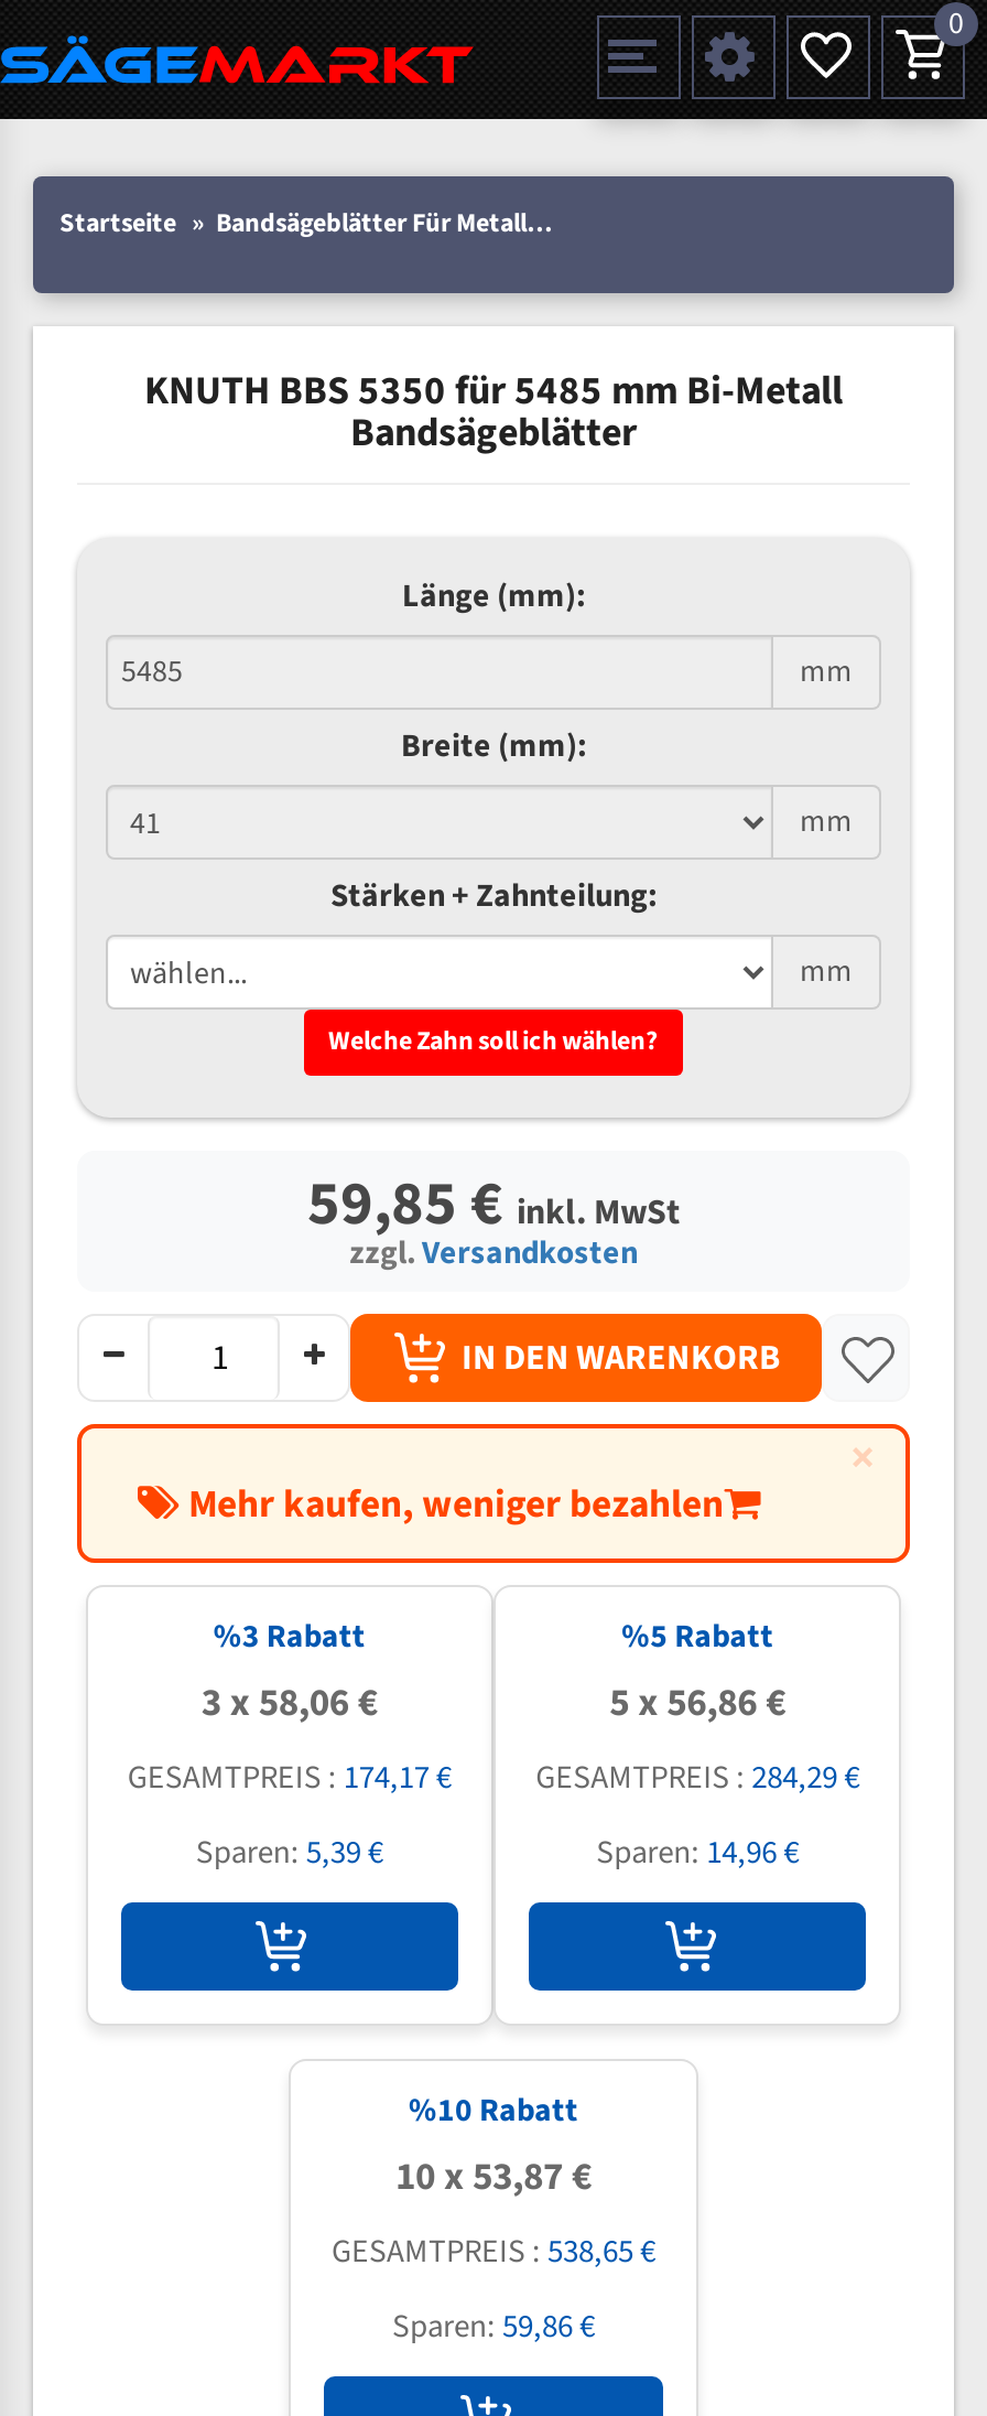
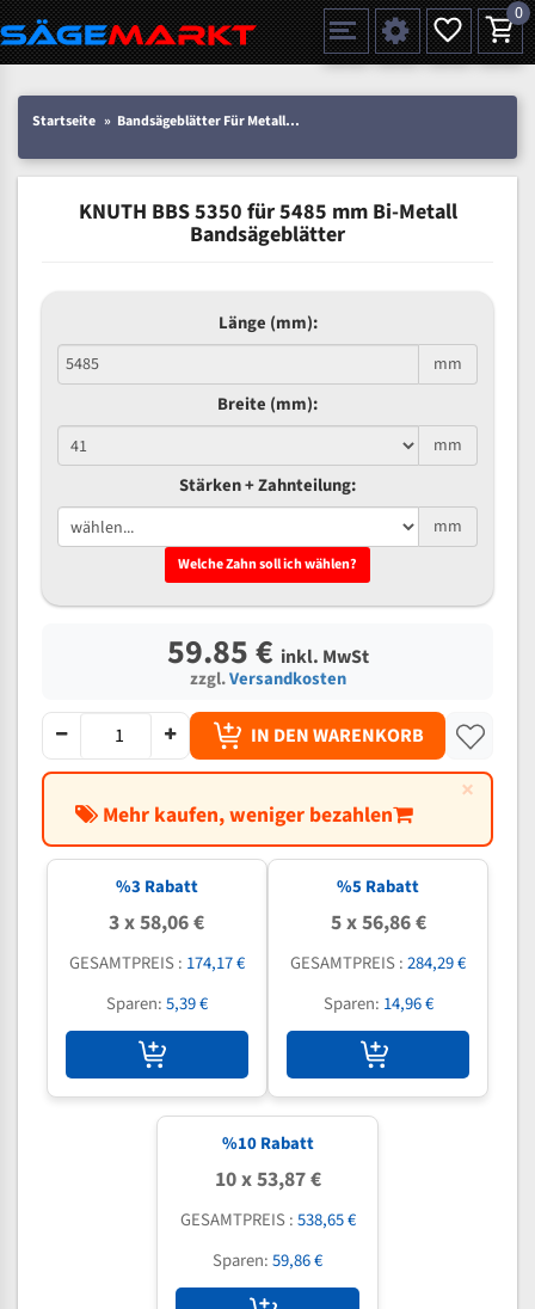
- 59,85 € inkl. MwSt
+ 59.85 € inkl. MwSt
